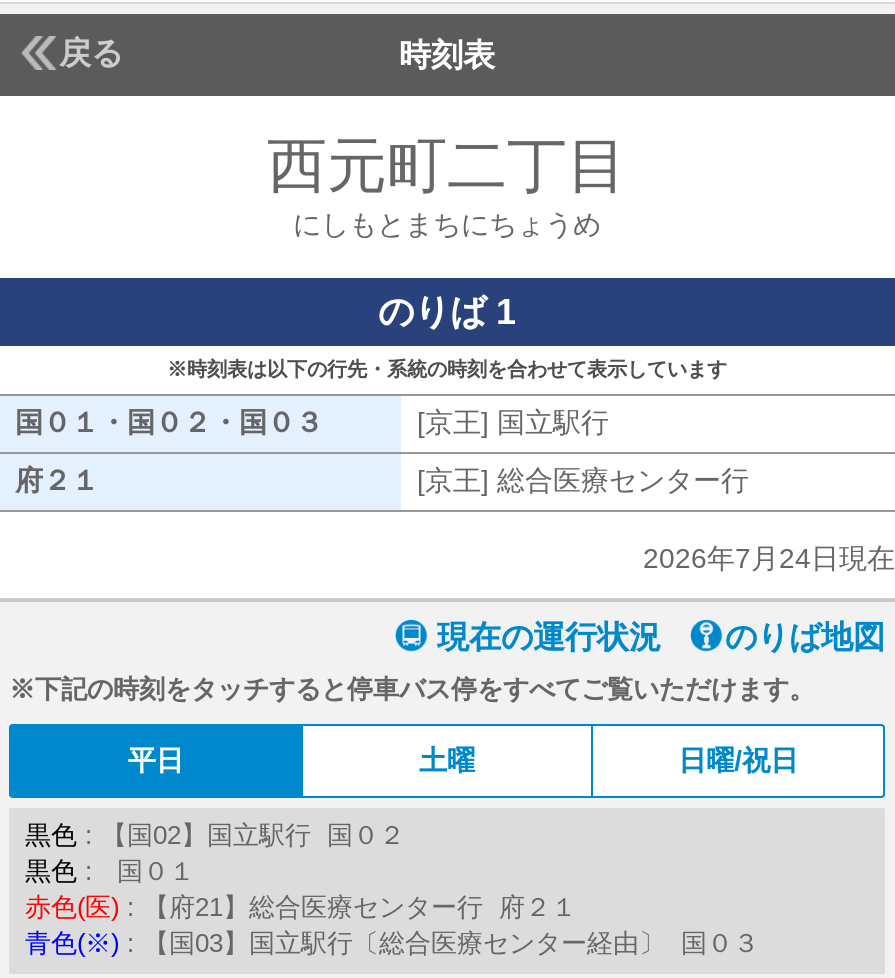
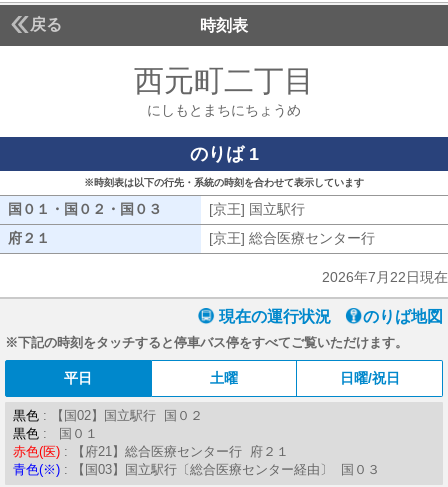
- 2026年7月24日現在
+ 2026年7月22日現在
